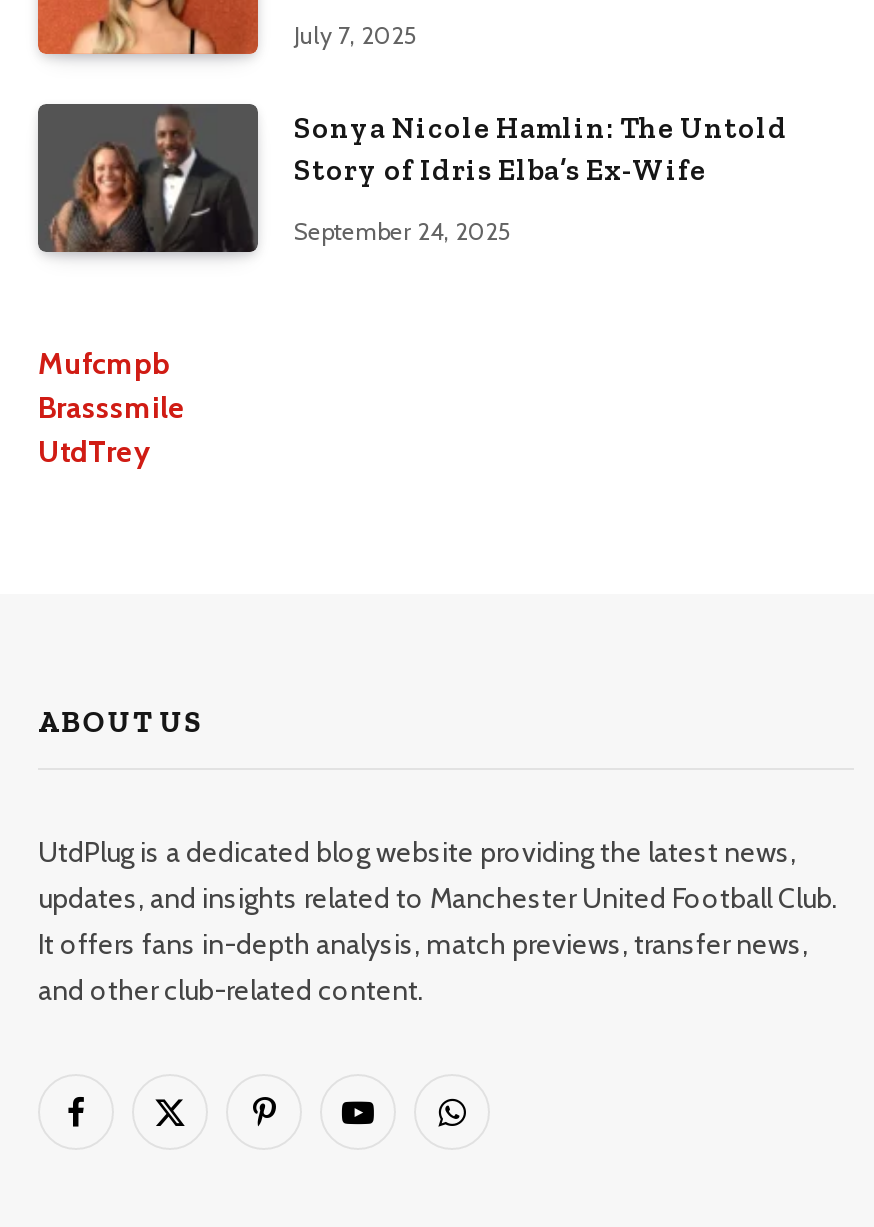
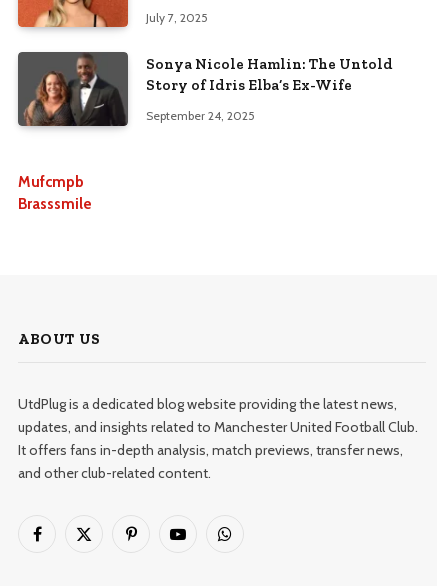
- UtdTrey
